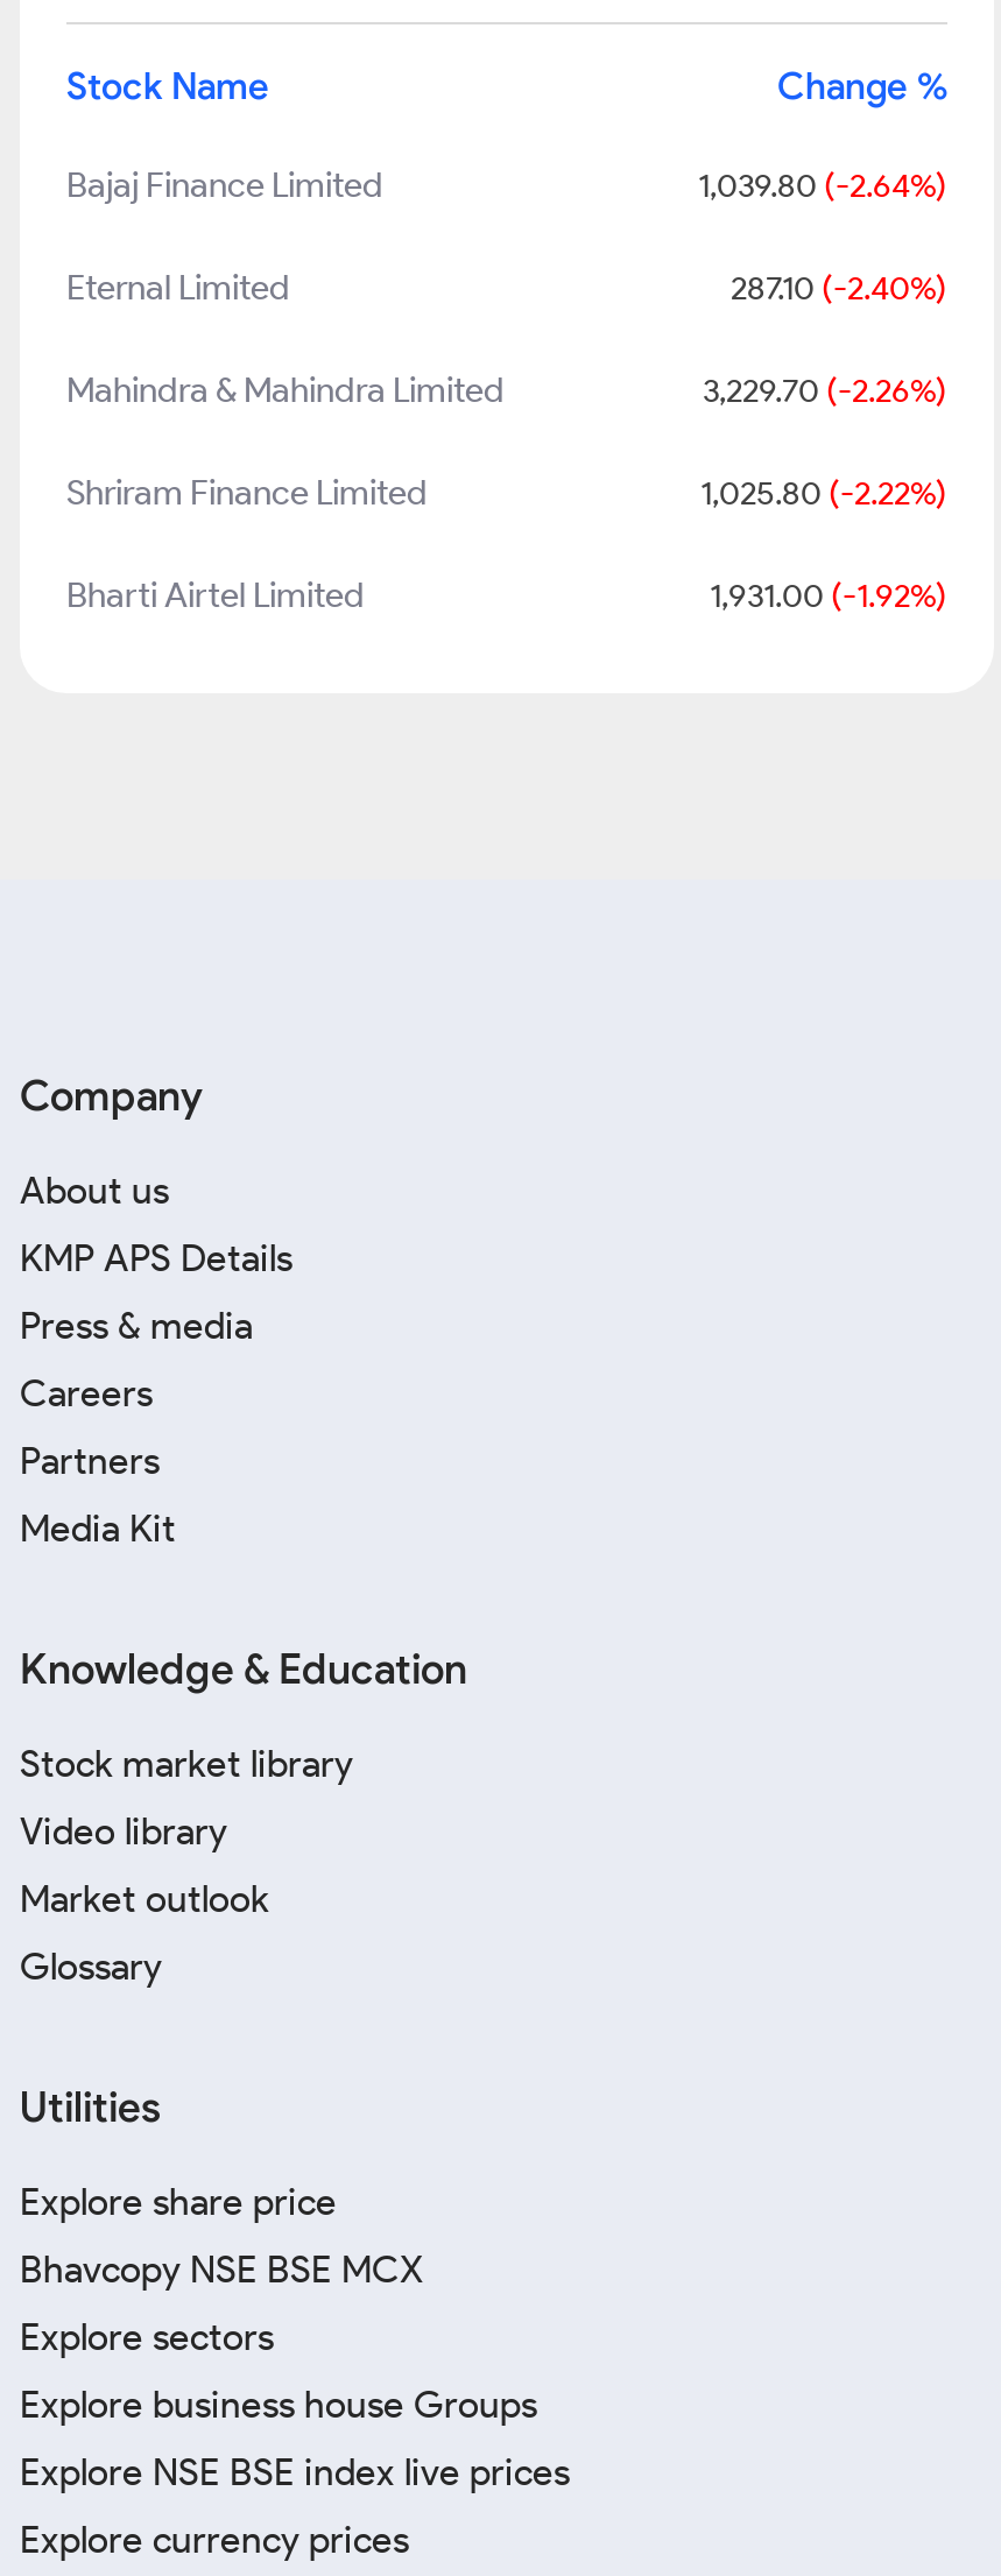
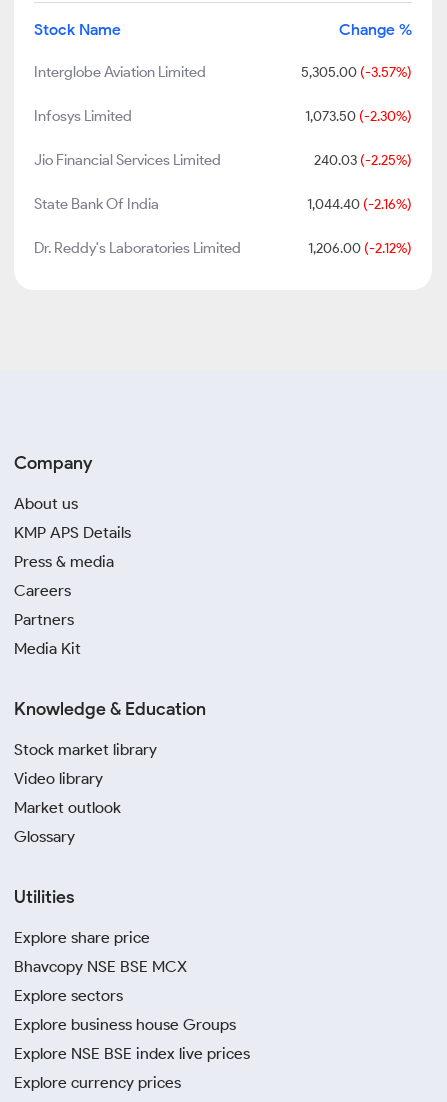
- Bajaj Finance Limited
- 1,039.80 (-2.64%)
+ Interglobe Aviation Limited
+ 5,305.00 (-3.57%)

- Eternal Limited
- 287.10 (-2.40%)
+ Infosys Limited
+ 1,073.50 (-2.30%)

- Mahindra & Mahindra Limited
- 3,229.70 (-2.26%)
+ Jio Financial Services Limited
+ 240.03 (-2.25%)

- Shriram Finance Limited
- 1,025.80 (-2.22%)
+ State Bank Of India
+ 1,044.40 (-2.16%)

- Bharti Airtel Limited
- 1,931.00 (-1.92%)
+ Dr. Reddy's Laboratories Limited
+ 1,206.00 (-2.12%)
